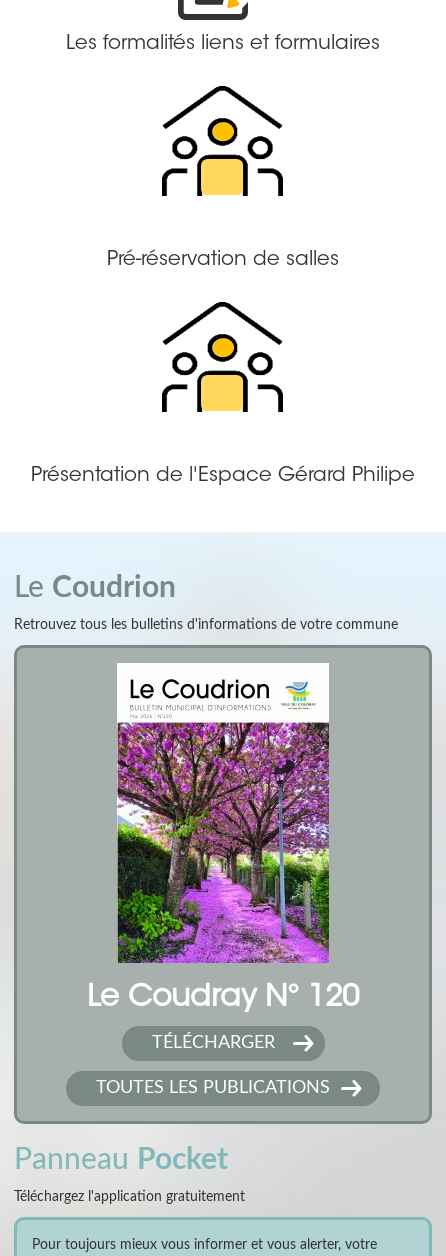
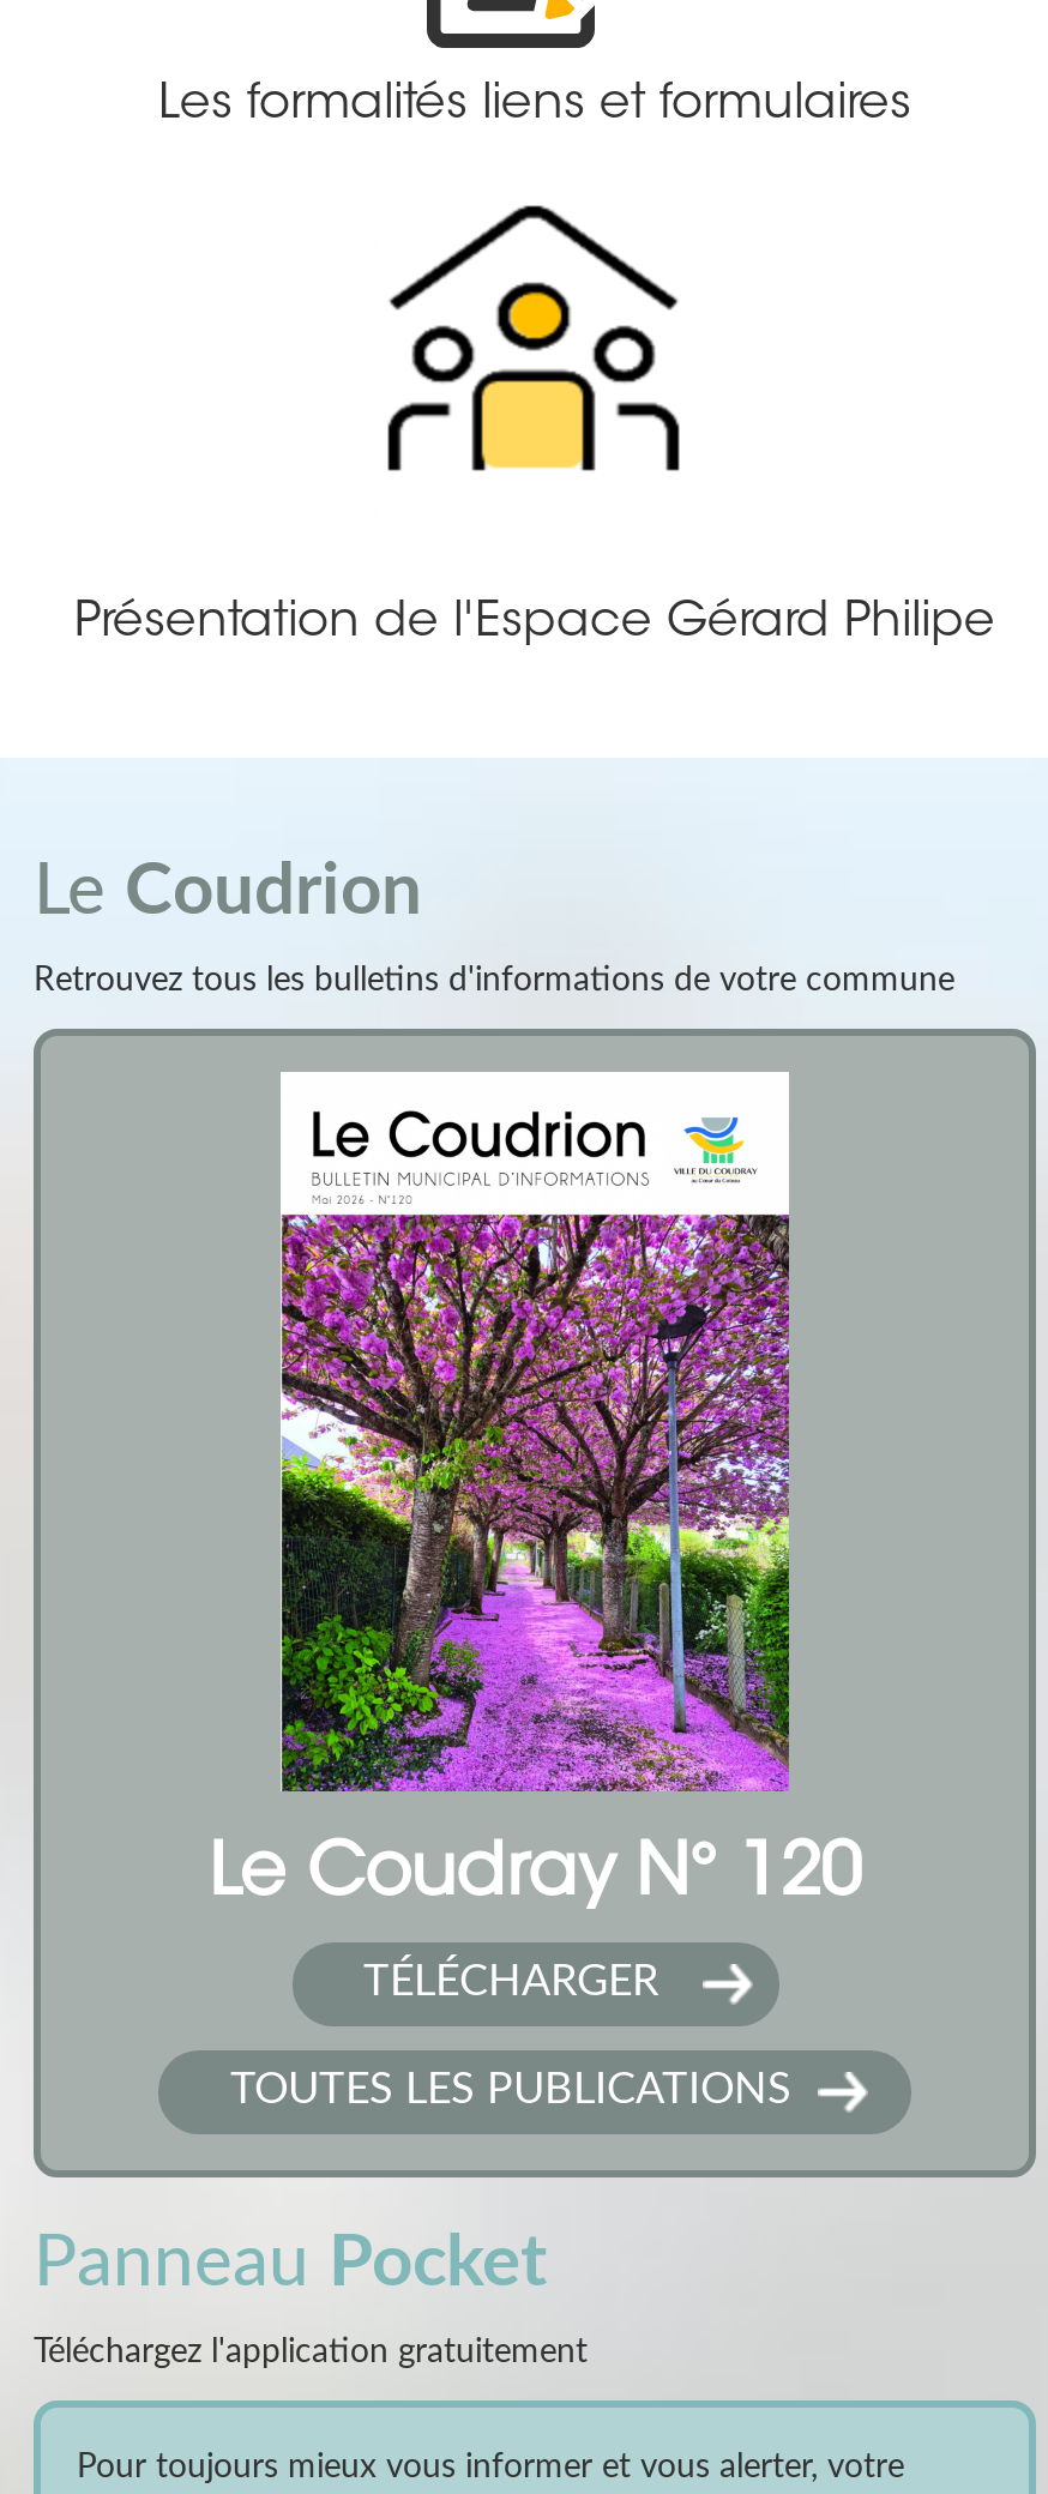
- Pré-réservation de salles
